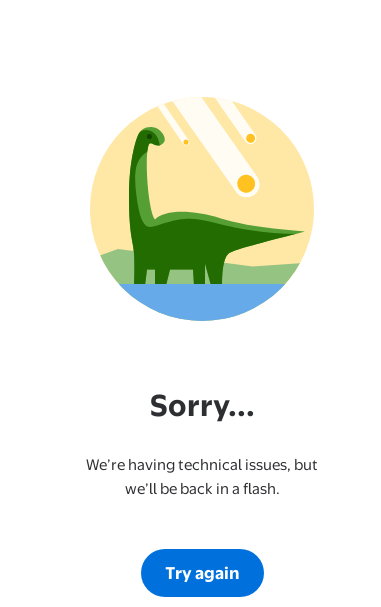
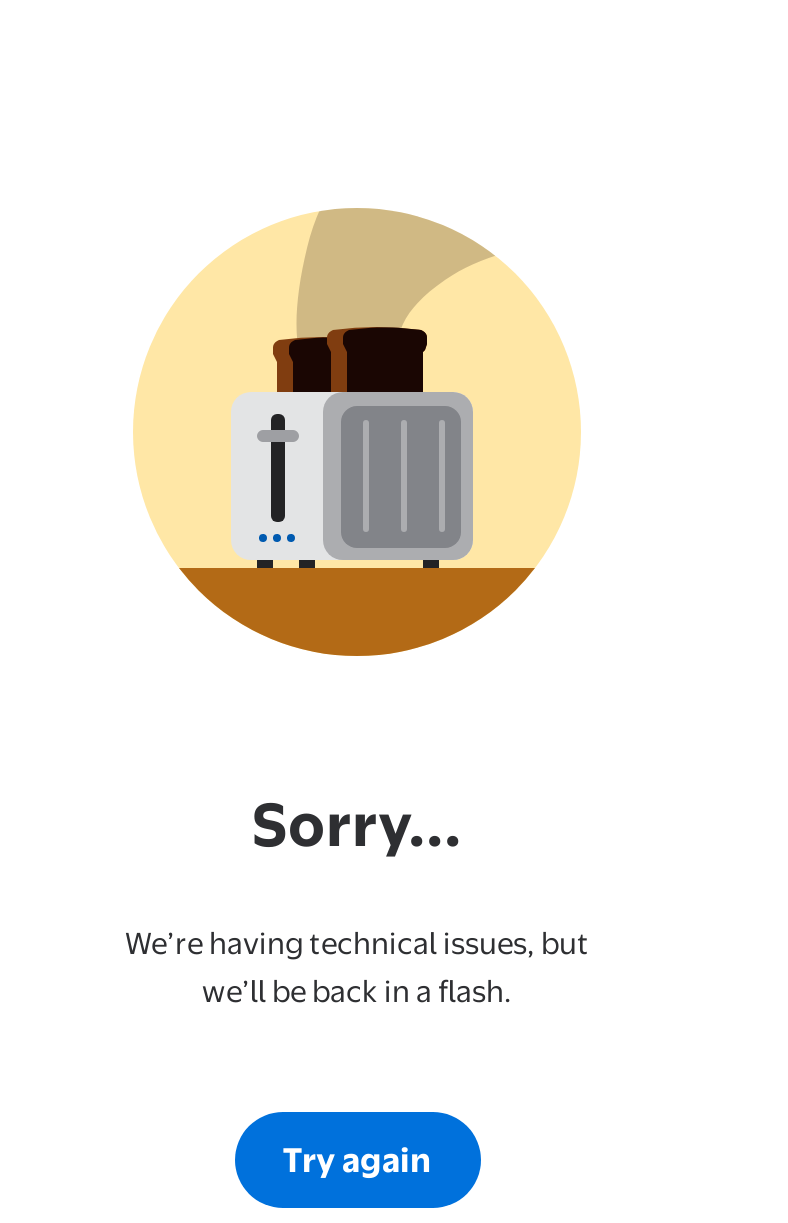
- [image]
+ [image]
